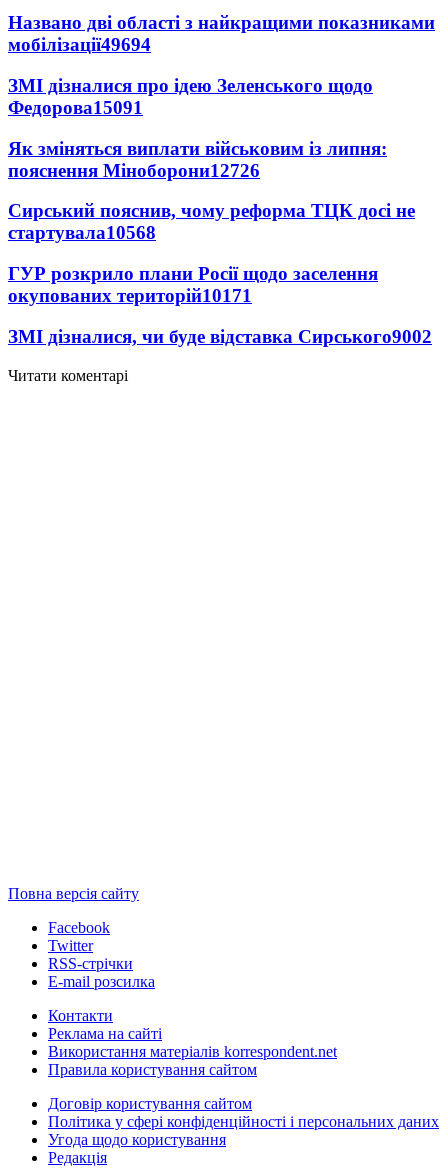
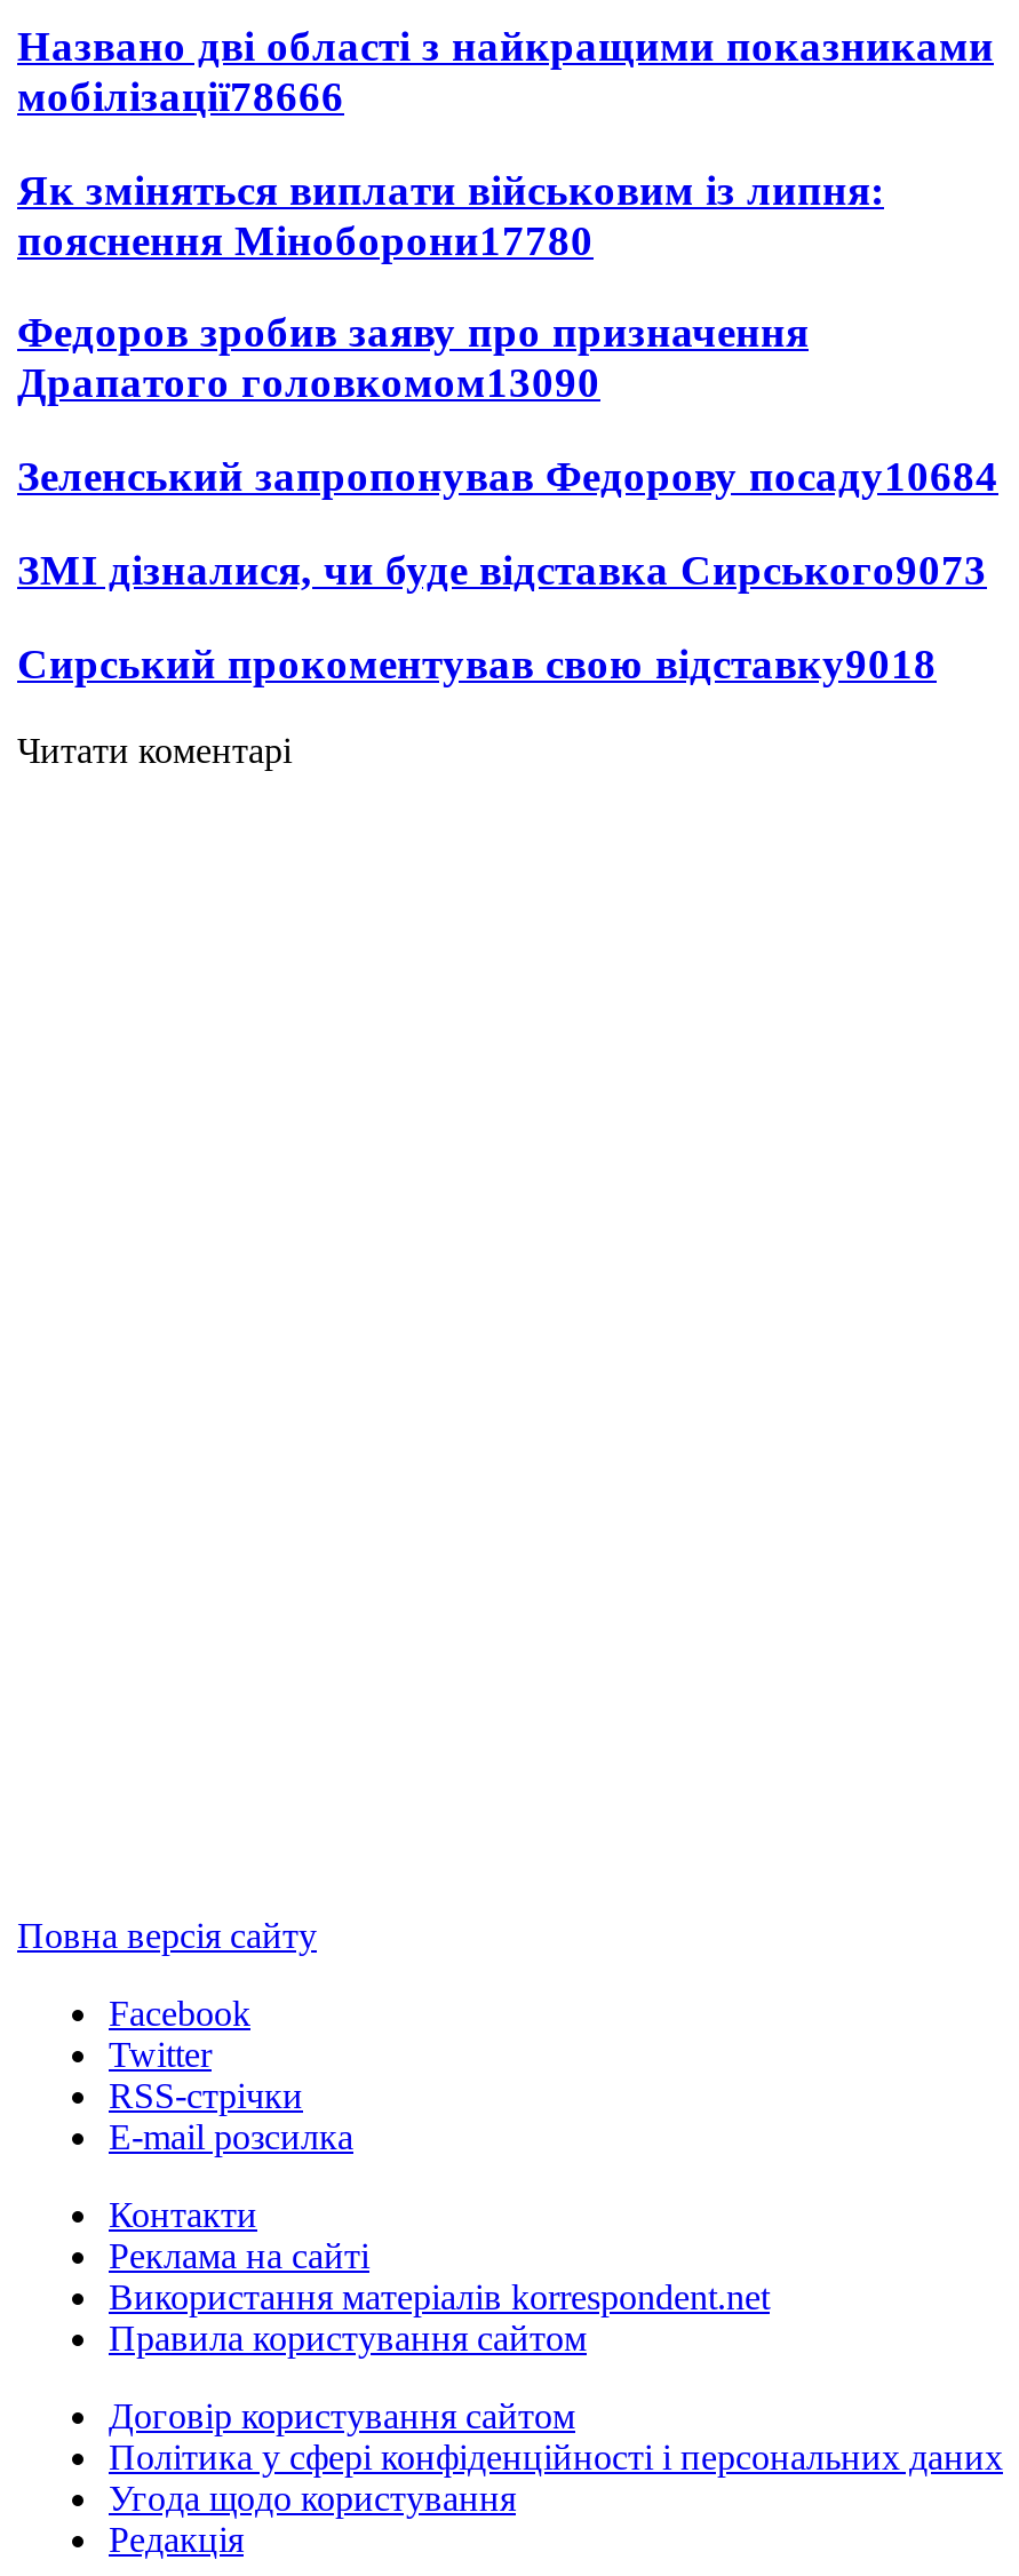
- мобілізації49694
- ЗМІ дізналися про ідею Зеленського щодо
- Федорова15091
+ мобілізації78666

moved up: Як зміняться виплати військовим із липня:

- пояснення Міноборони12726
- Сирський пояснив, чому реформа ТЦК досі не
- стартувала10568
- ГУР розкрило плани Росії щодо заселення
- окупованих територій10171
- ЗМІ дізналися, чи буде відставка Сирського9002
+ пояснення Міноборони17780
+ Федоров зробив заяву про призначення
+ Драпатого головкомом13090
+ Зеленський запропонував Федорову посаду10684
+ ЗМІ дізналися, чи буде відставка Сирського9073
+ Сирський прокоментував свою відставку9018
